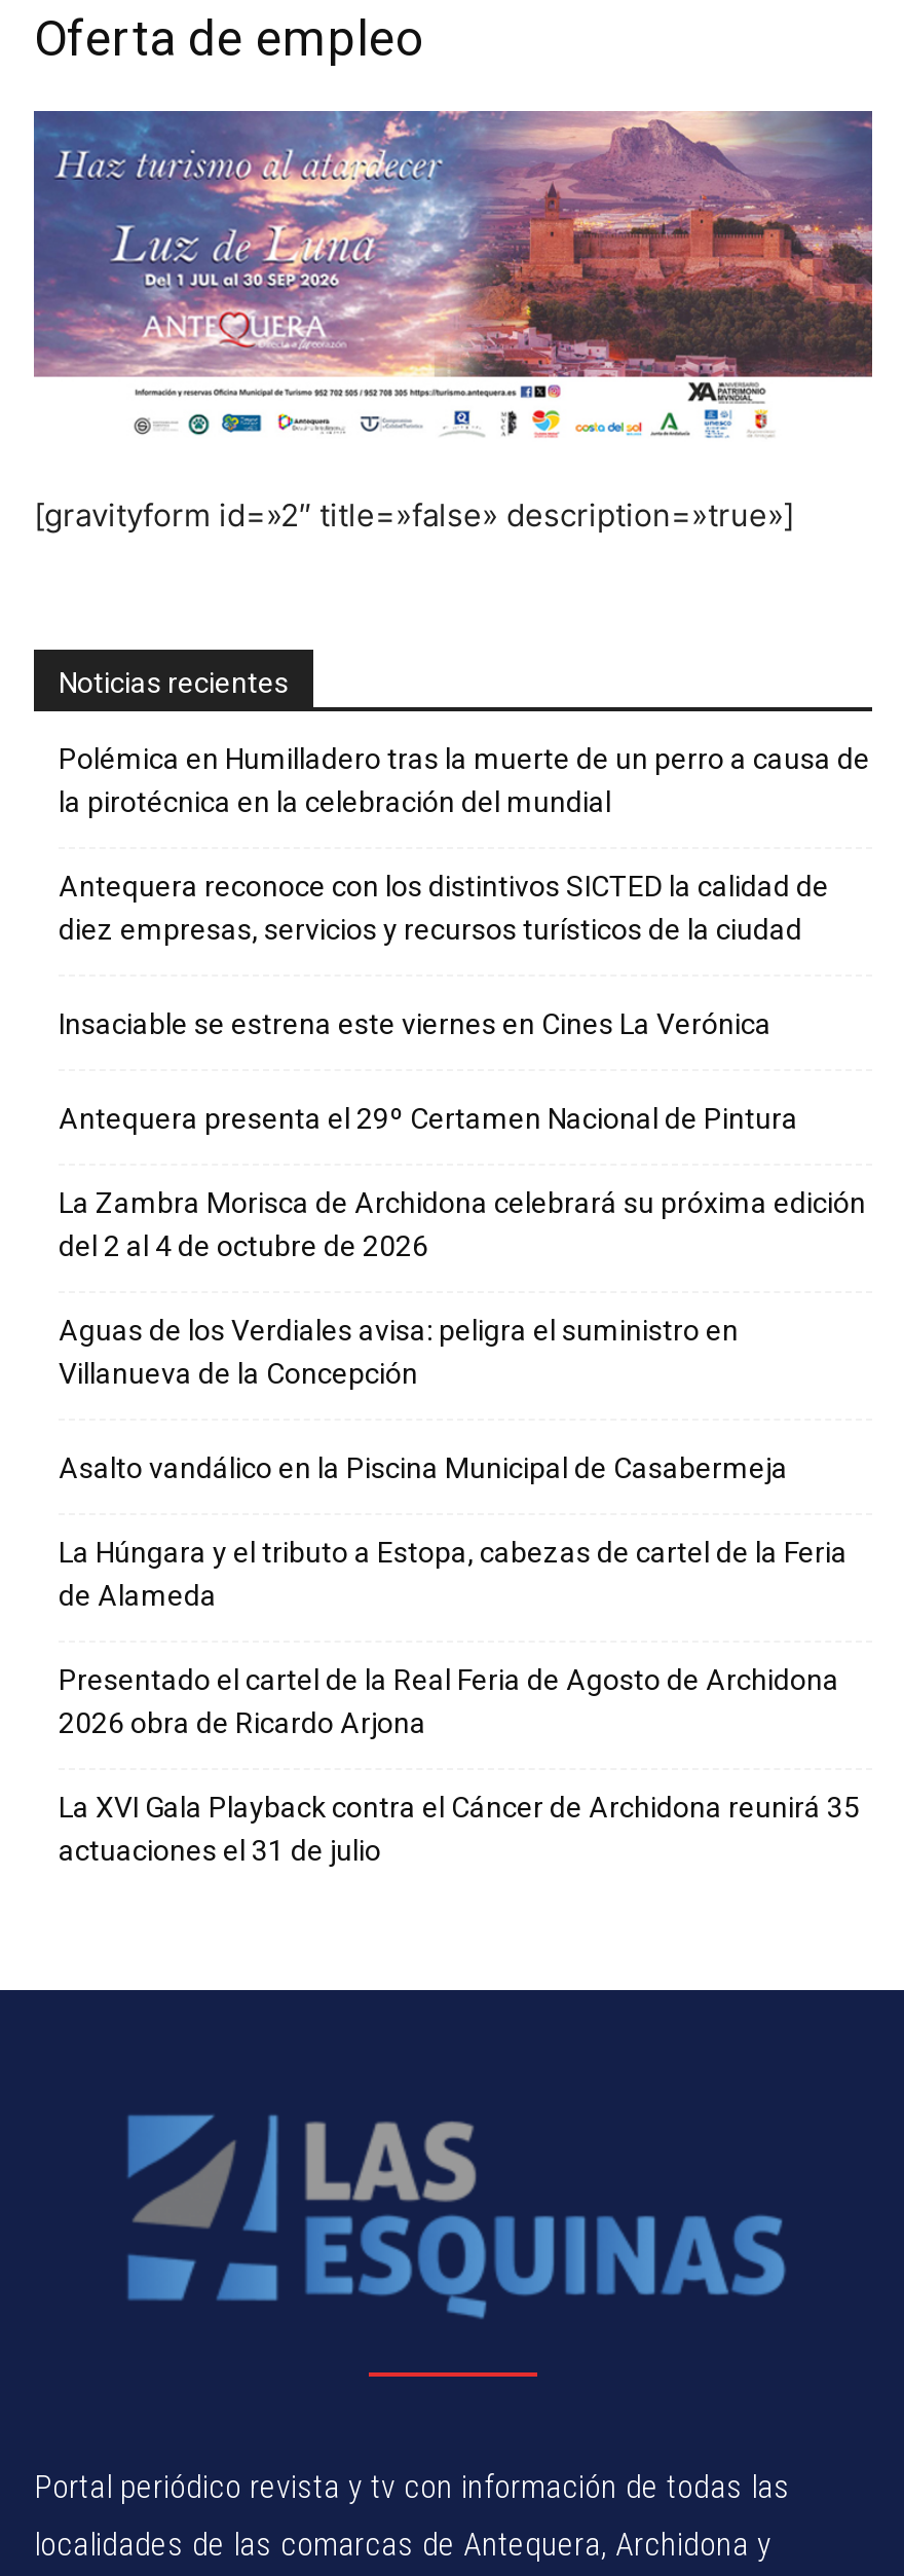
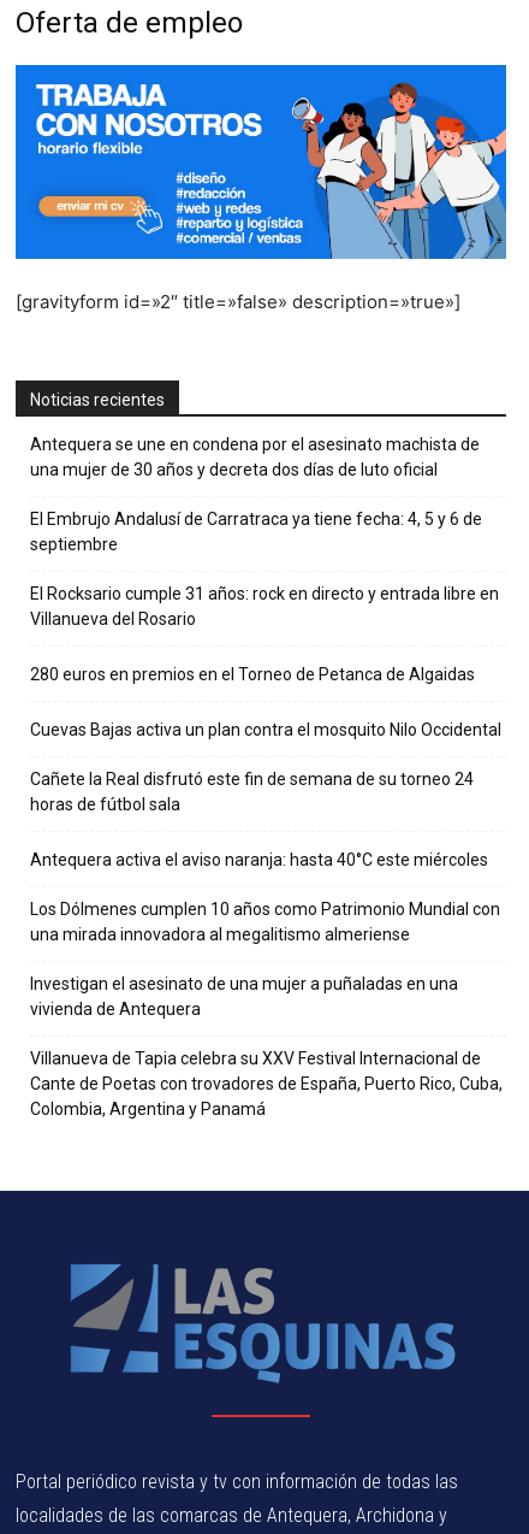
- [image]
+ [image]

- Polémica en Humilladero tras la muerte de un perro a causa de
- la pirotécnica en la celebración del mundial
+ Antequera se une en condena por el asesinato machista de
+ una mujer de 30 años y decreta dos días de luto oficial

- Antequera reconoce con los distintivos SICTED la calidad de
- diez empresas, servicios y recursos turísticos de la ciudad
+ El Embrujo Andalusí de Carratraca ya tiene fecha: 4, 5 y 6 de
+ septiembre

- Insaciable se estrena este viernes en Cines La Verónica
+ El Rocksario cumple 31 años: rock en directo y entrada libre en
+ Villanueva del Rosario

- Antequera presenta el 29º Certamen Nacional de Pintura
+ 280 euros en premios en el Torneo de Petanca de Algaidas

- La Zambra Morisca de Archidona celebrará su próxima edición
- del 2 al 4 de octubre de 2026
+ Cuevas Bajas activa un plan contra el mosquito Nilo Occidental

- Aguas de los Verdiales avisa: peligra el suministro en
- Villanueva de la Concepción
+ Cañete la Real disfrutó este fin de semana de su torneo 24
+ horas de fútbol sala

- Asalto vandálico en la Piscina Municipal de Casabermeja
+ Antequera activa el aviso naranja: hasta 40°C este miércoles

- La Húngara y el tributo a Estopa, cabezas de cartel de la Feria
- de Alameda
+ Los Dólmenes cumplen 10 años como Patrimonio Mundial con
+ una mirada innovadora al megalitismo almeriense

- Presentado el cartel de la Real Feria de Agosto de Archidona
- 2026 obra de Ricardo Arjona
+ Investigan el asesinato de una mujer a puñaladas en una
+ vivienda de Antequera

- La XVI Gala Playback contra el Cáncer de Archidona reunirá 35
- actuaciones el 31 de julio
+ Villanueva de Tapia celebra su XXV Festival Internacional de
+ Cante de Poetas con trovadores de España, Puerto Rico, Cuba,
+ Colombia, Argentina y Panamá
